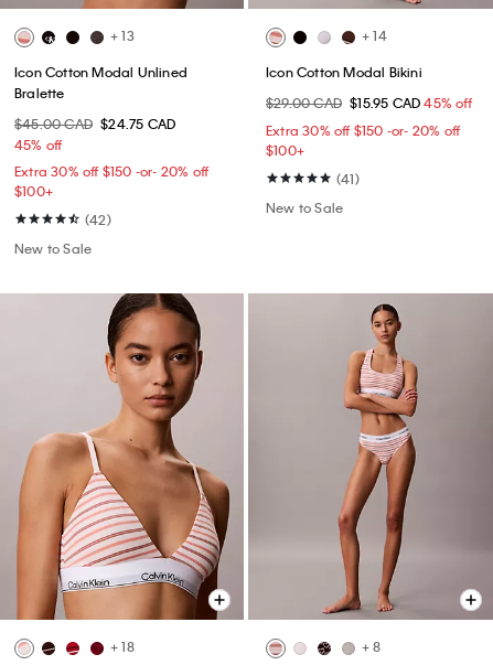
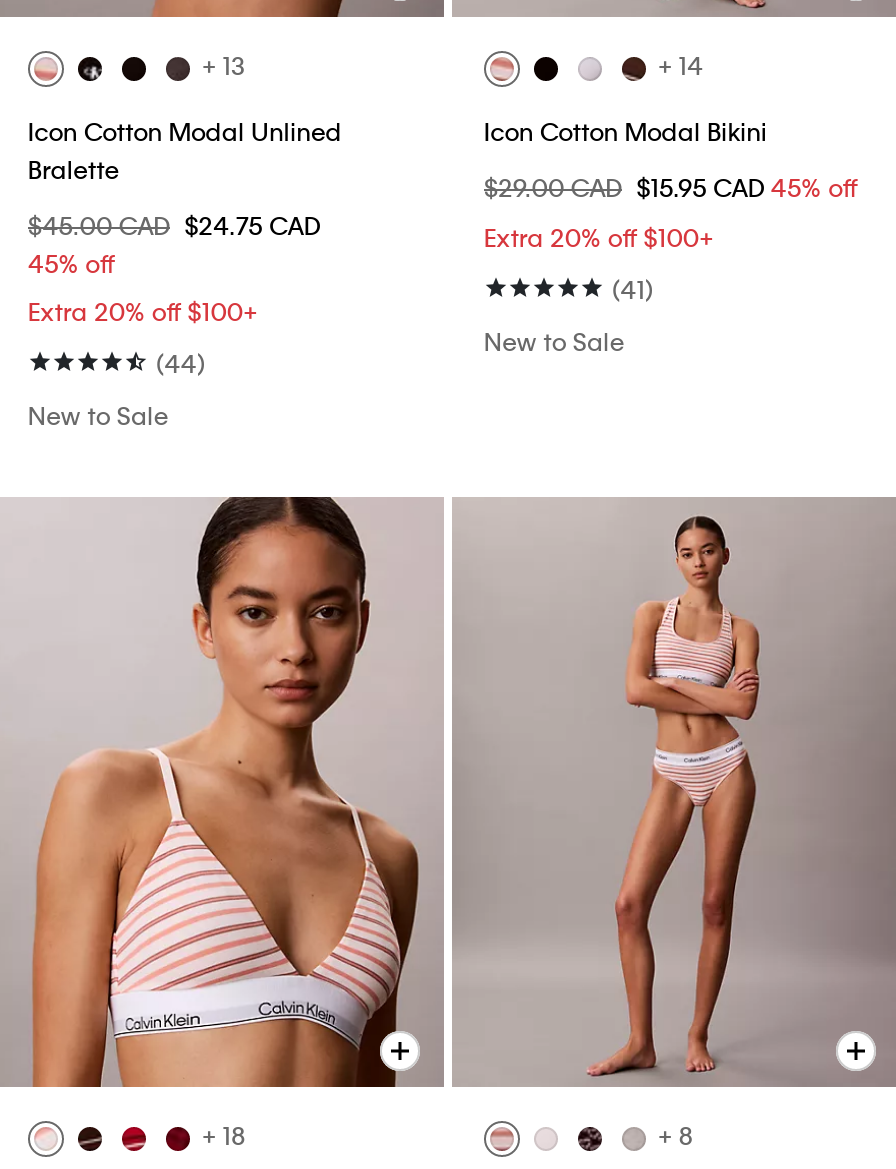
- Extra 30% off $150 -or- 20% off
- $100+
+ Extra 20% off $100+

- Extra 30% off $150 -or- 20% off
- $100+
+ Extra 20% off $100+

- (42)
+ (44)
